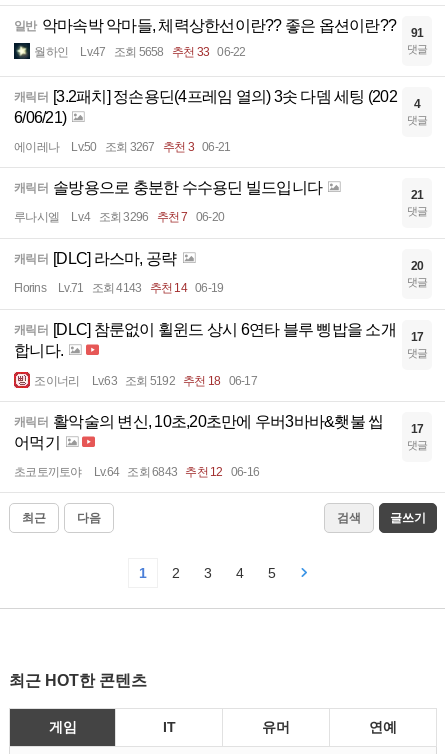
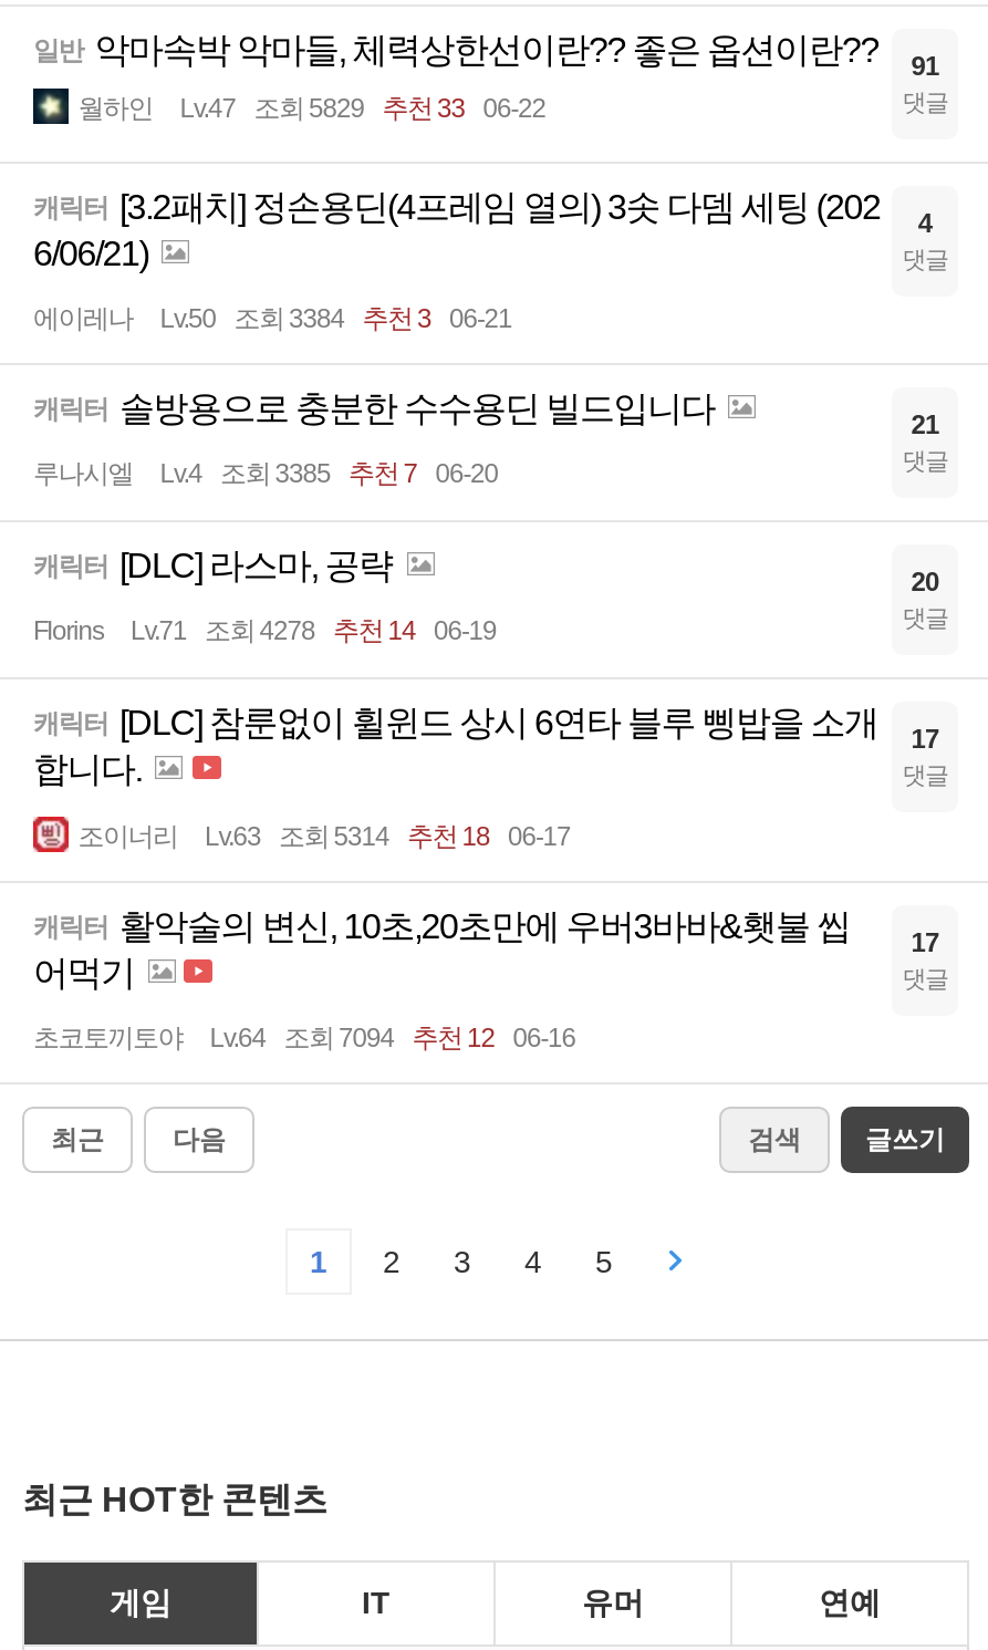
- 월하인 Lv.47 조회 5658 추천 33 06-22
+ 월하인 Lv.47 조회 5829 추천 33 06-22

- 에이레나 Lv.50 조회 3267 추천 3 06-21
+ 에이레나 Lv.50 조회 3384 추천 3 06-21

- 루나시엘 Lv.4 조회 3296 추천 7 06-20
+ 루나시엘 Lv.4 조회 3385 추천 7 06-20

- Florins Lv.71 조회 4143 추천 14 06-19
+ Florins Lv.71 조회 4278 추천 14 06-19

- 조이너리 Lv.63 조회 5192 추천 18 06-17
+ 조이너리 Lv.63 조회 5314 추천 18 06-17

- 초코토끼토야 Lv.64 조회 6843 추천 12 06-16
+ 초코토끼토야 Lv.64 조회 7094 추천 12 06-16
